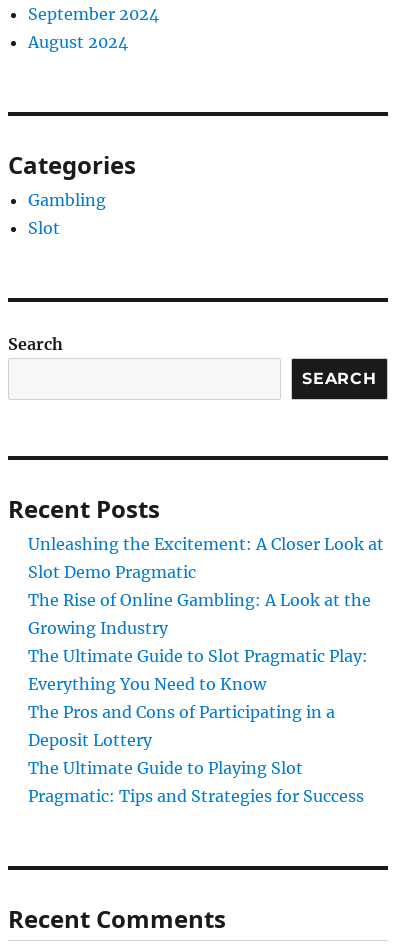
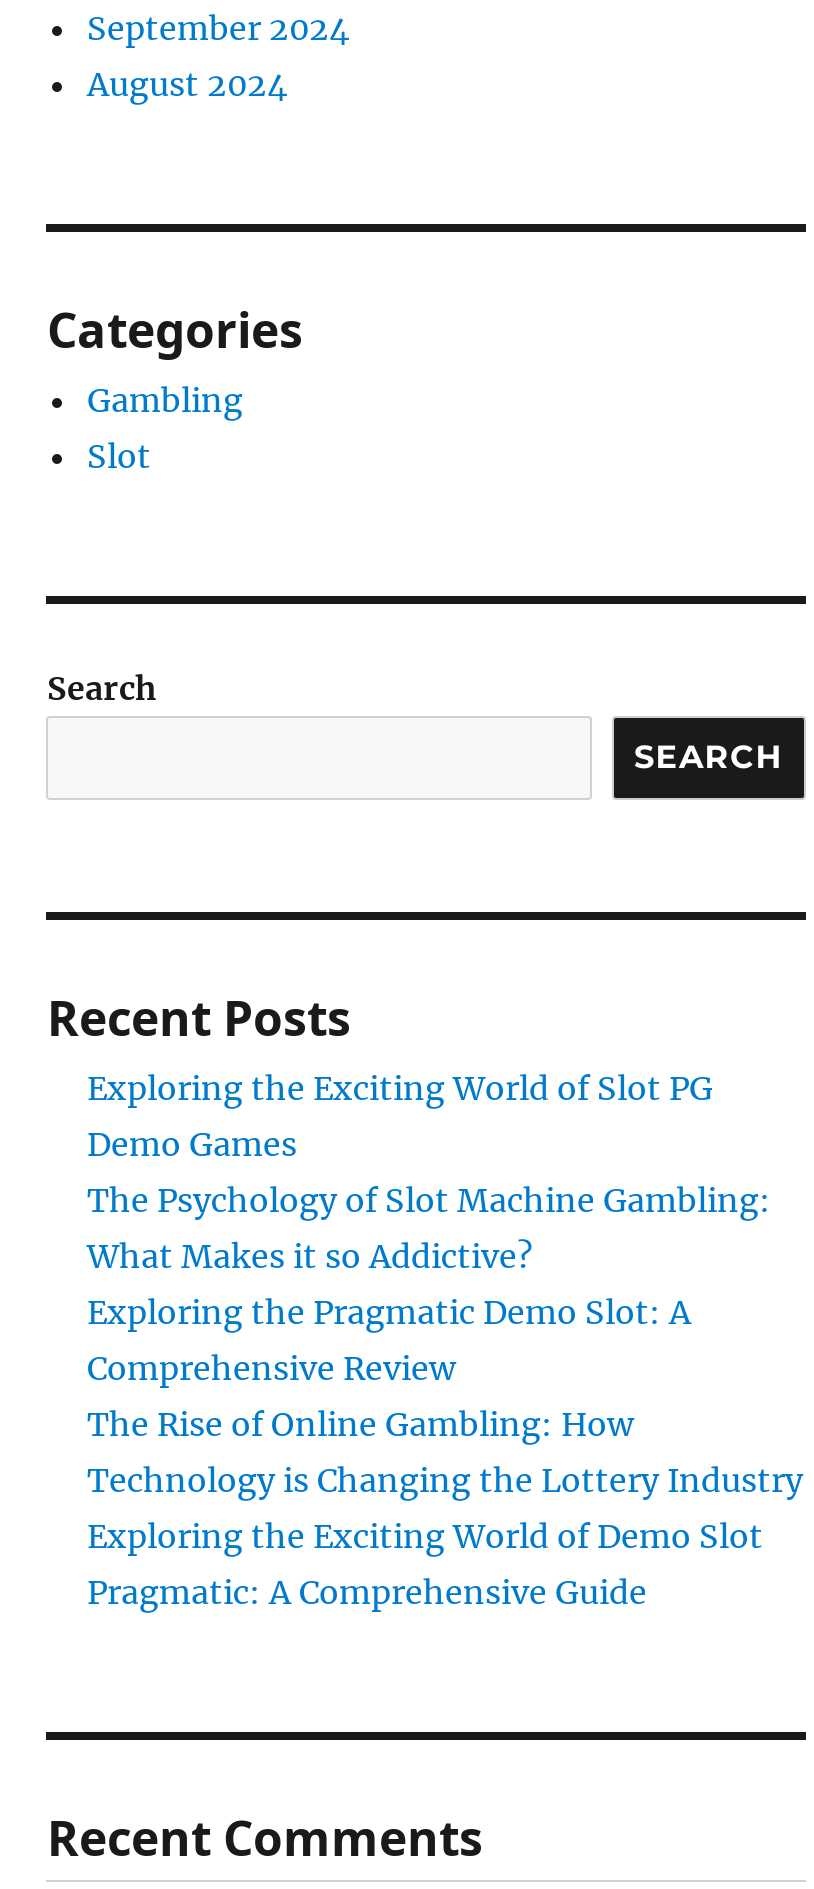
- Unleashing the Excitement: A Closer Look at
- Slot Demo Pragmatic
- The Rise of Online Gambling: A Look at the
- Growing Industry
- The Ultimate Guide to Slot Pragmatic Play:
- Everything You Need to Know
- The Pros and Cons of Participating in a
- Deposit Lottery
- The Ultimate Guide to Playing Slot
- Pragmatic: Tips and Strategies for Success
+ Exploring the Exciting World of Slot PG
+ Demo Games
+ The Psychology of Slot Machine Gambling:
+ What Makes it so Addictive?
+ Exploring the Pragmatic Demo Slot: A
+ Comprehensive Review
+ The Rise of Online Gambling: How
+ Technology is Changing the Lottery Industry
+ Exploring the Exciting World of Demo Slot
+ Pragmatic: A Comprehensive Guide
